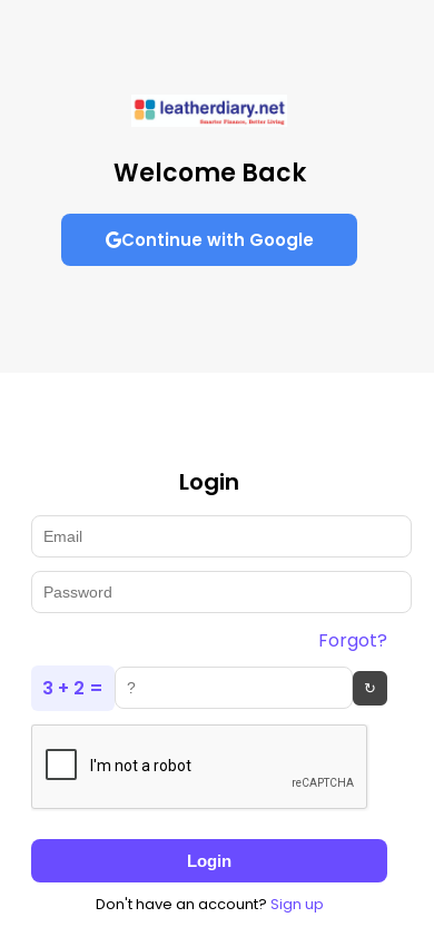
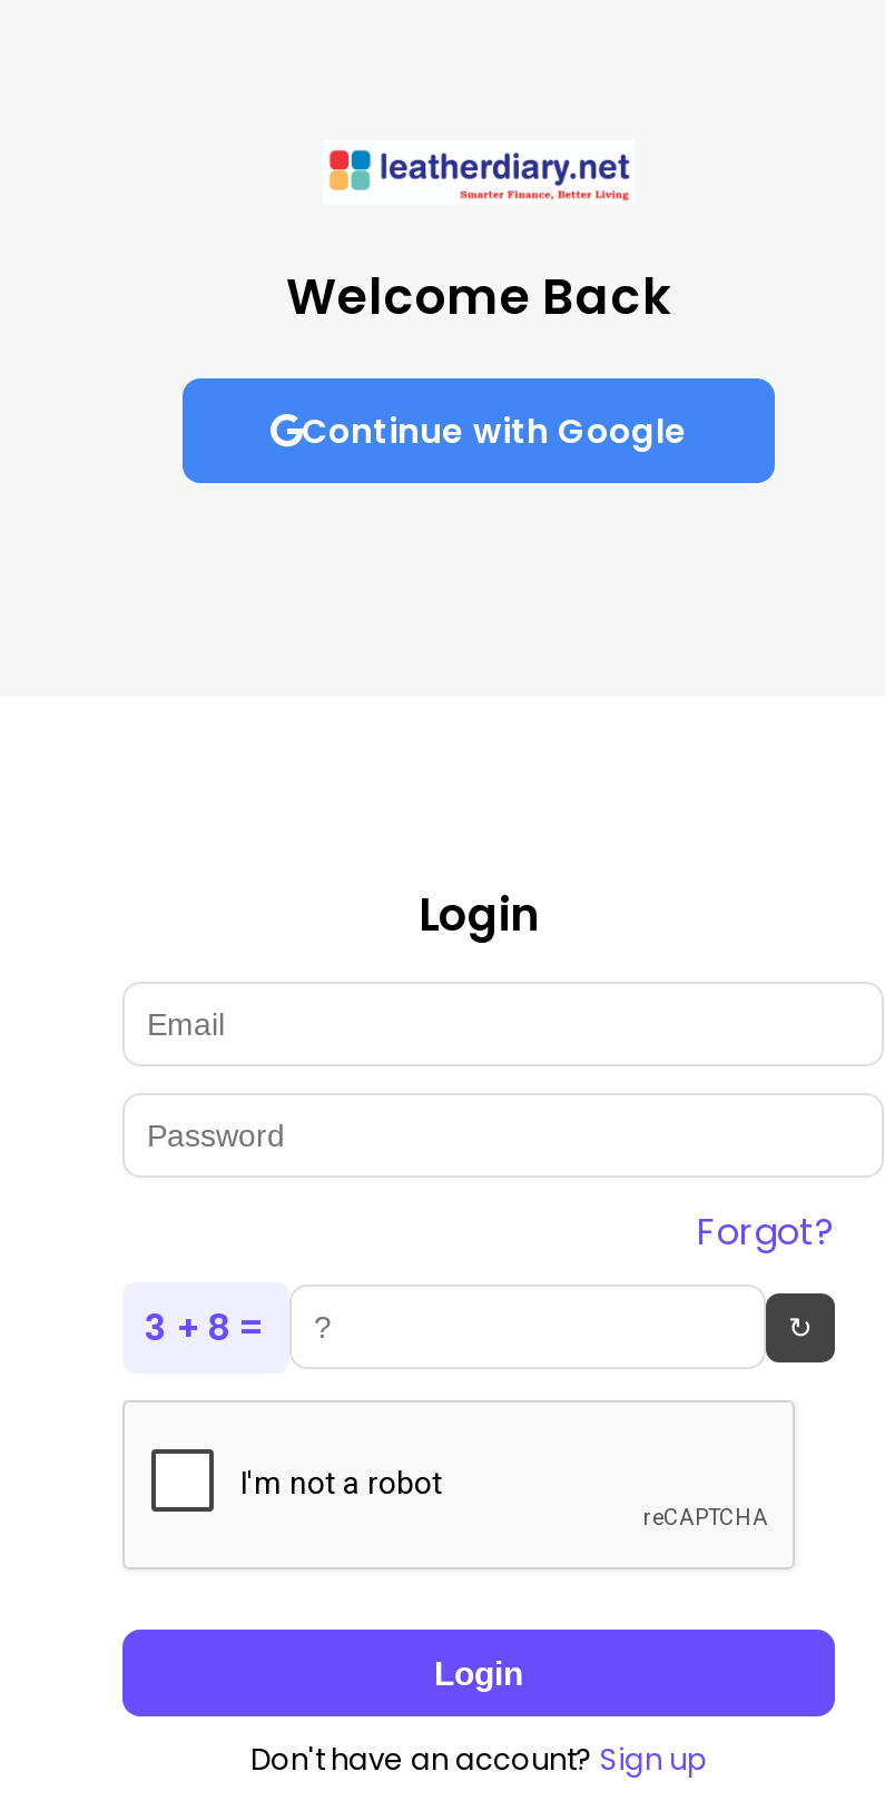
- 3 + 2 =
+ 3 + 8 =
